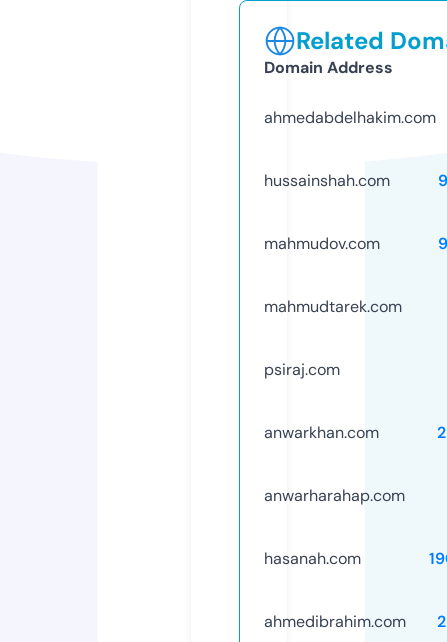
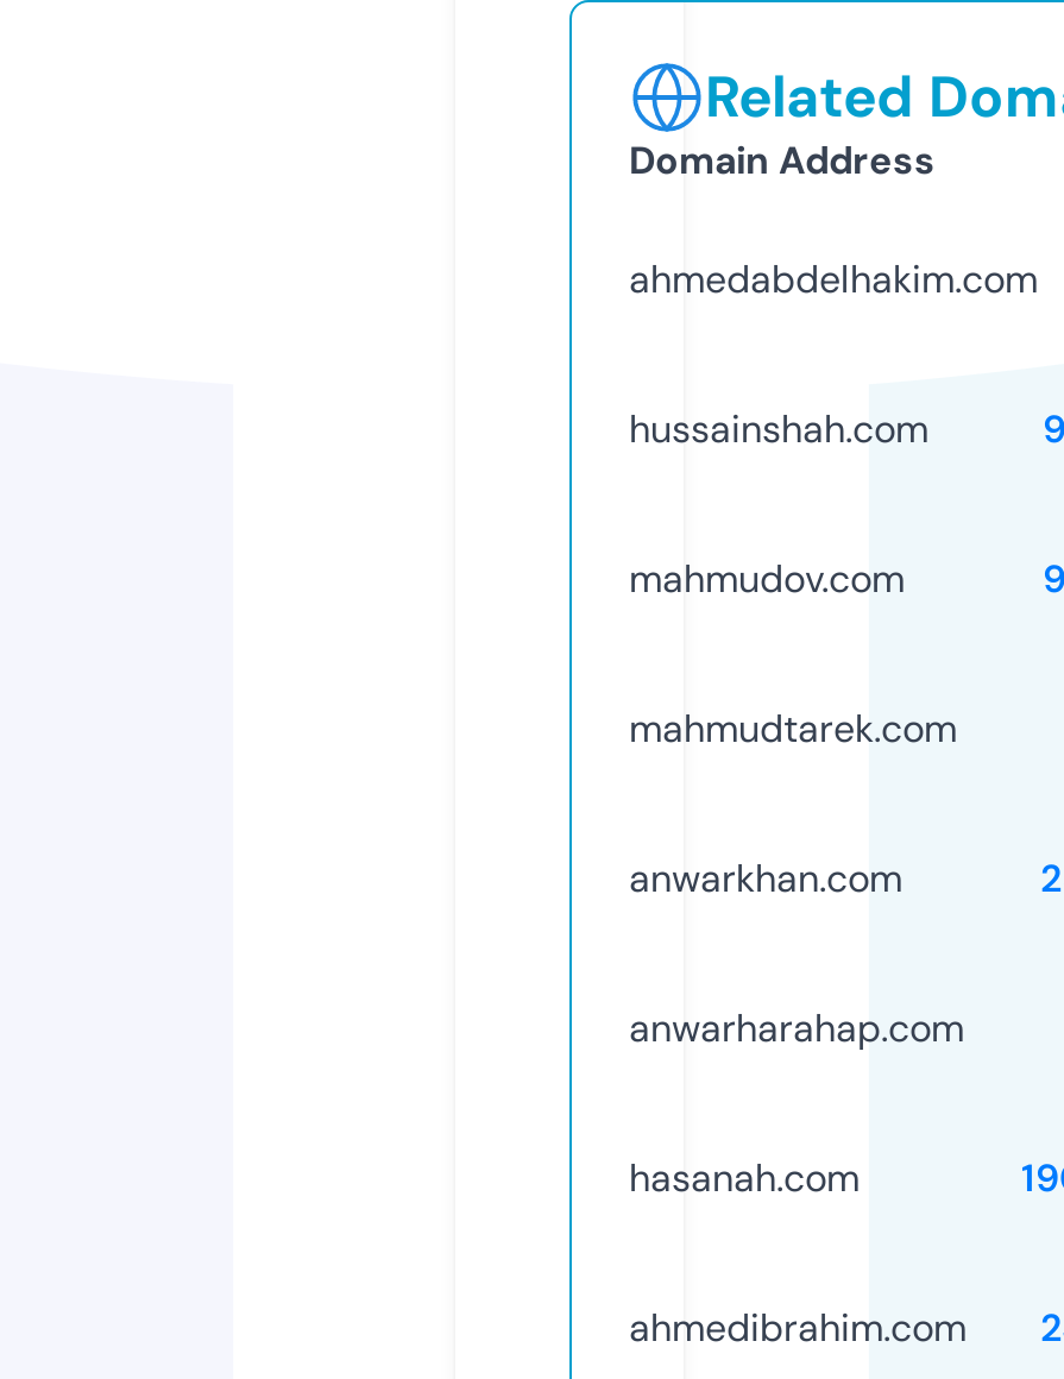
- psiraj.com
